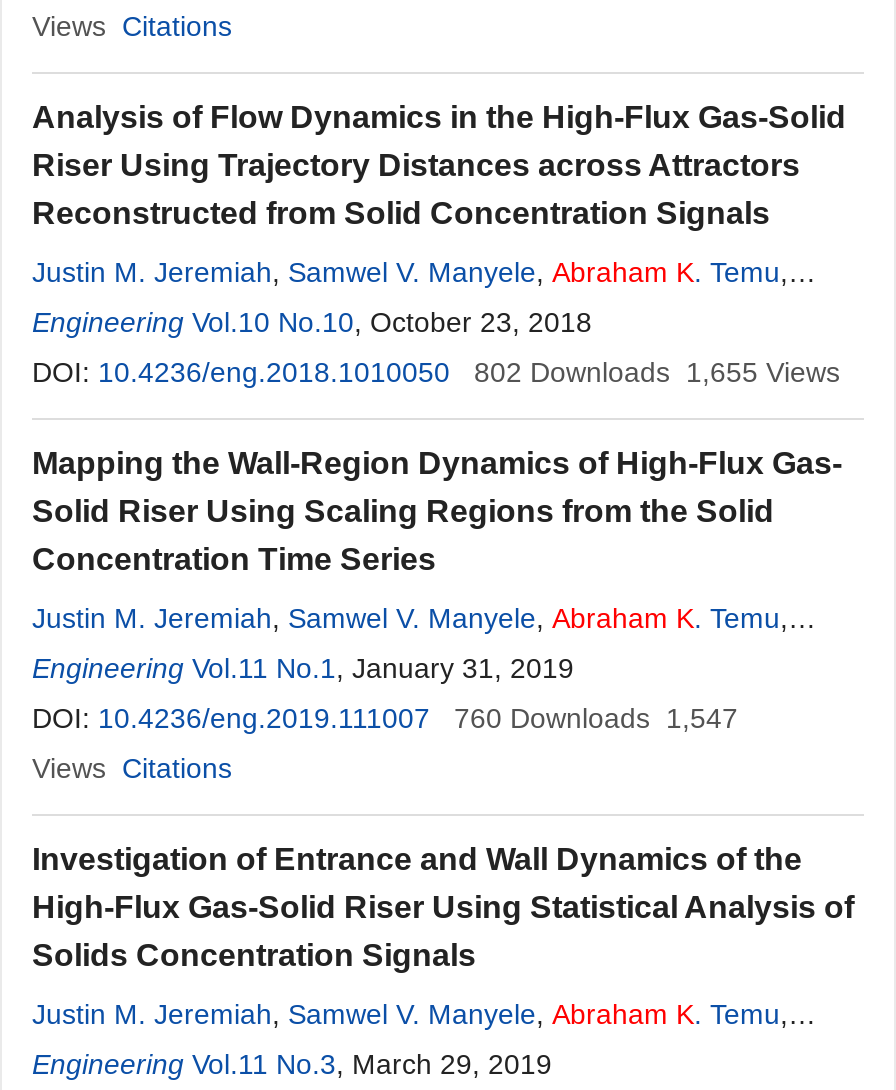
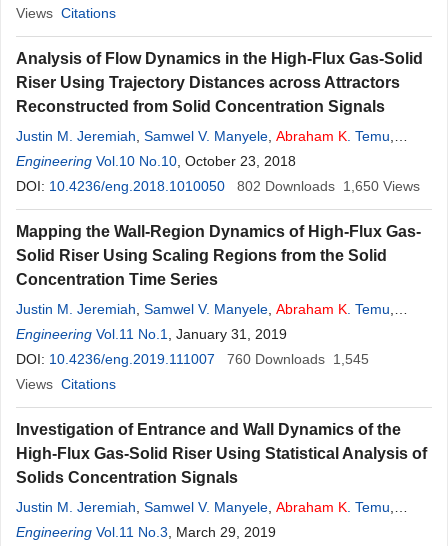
- 802 Downloads 1,655 Views
+ 802 Downloads 1,650 Views

- DOI: 10.4236/eng.2019.111007 760 Downloads 1,547
+ DOI: 10.4236/eng.2019.111007 760 Downloads 1,545
